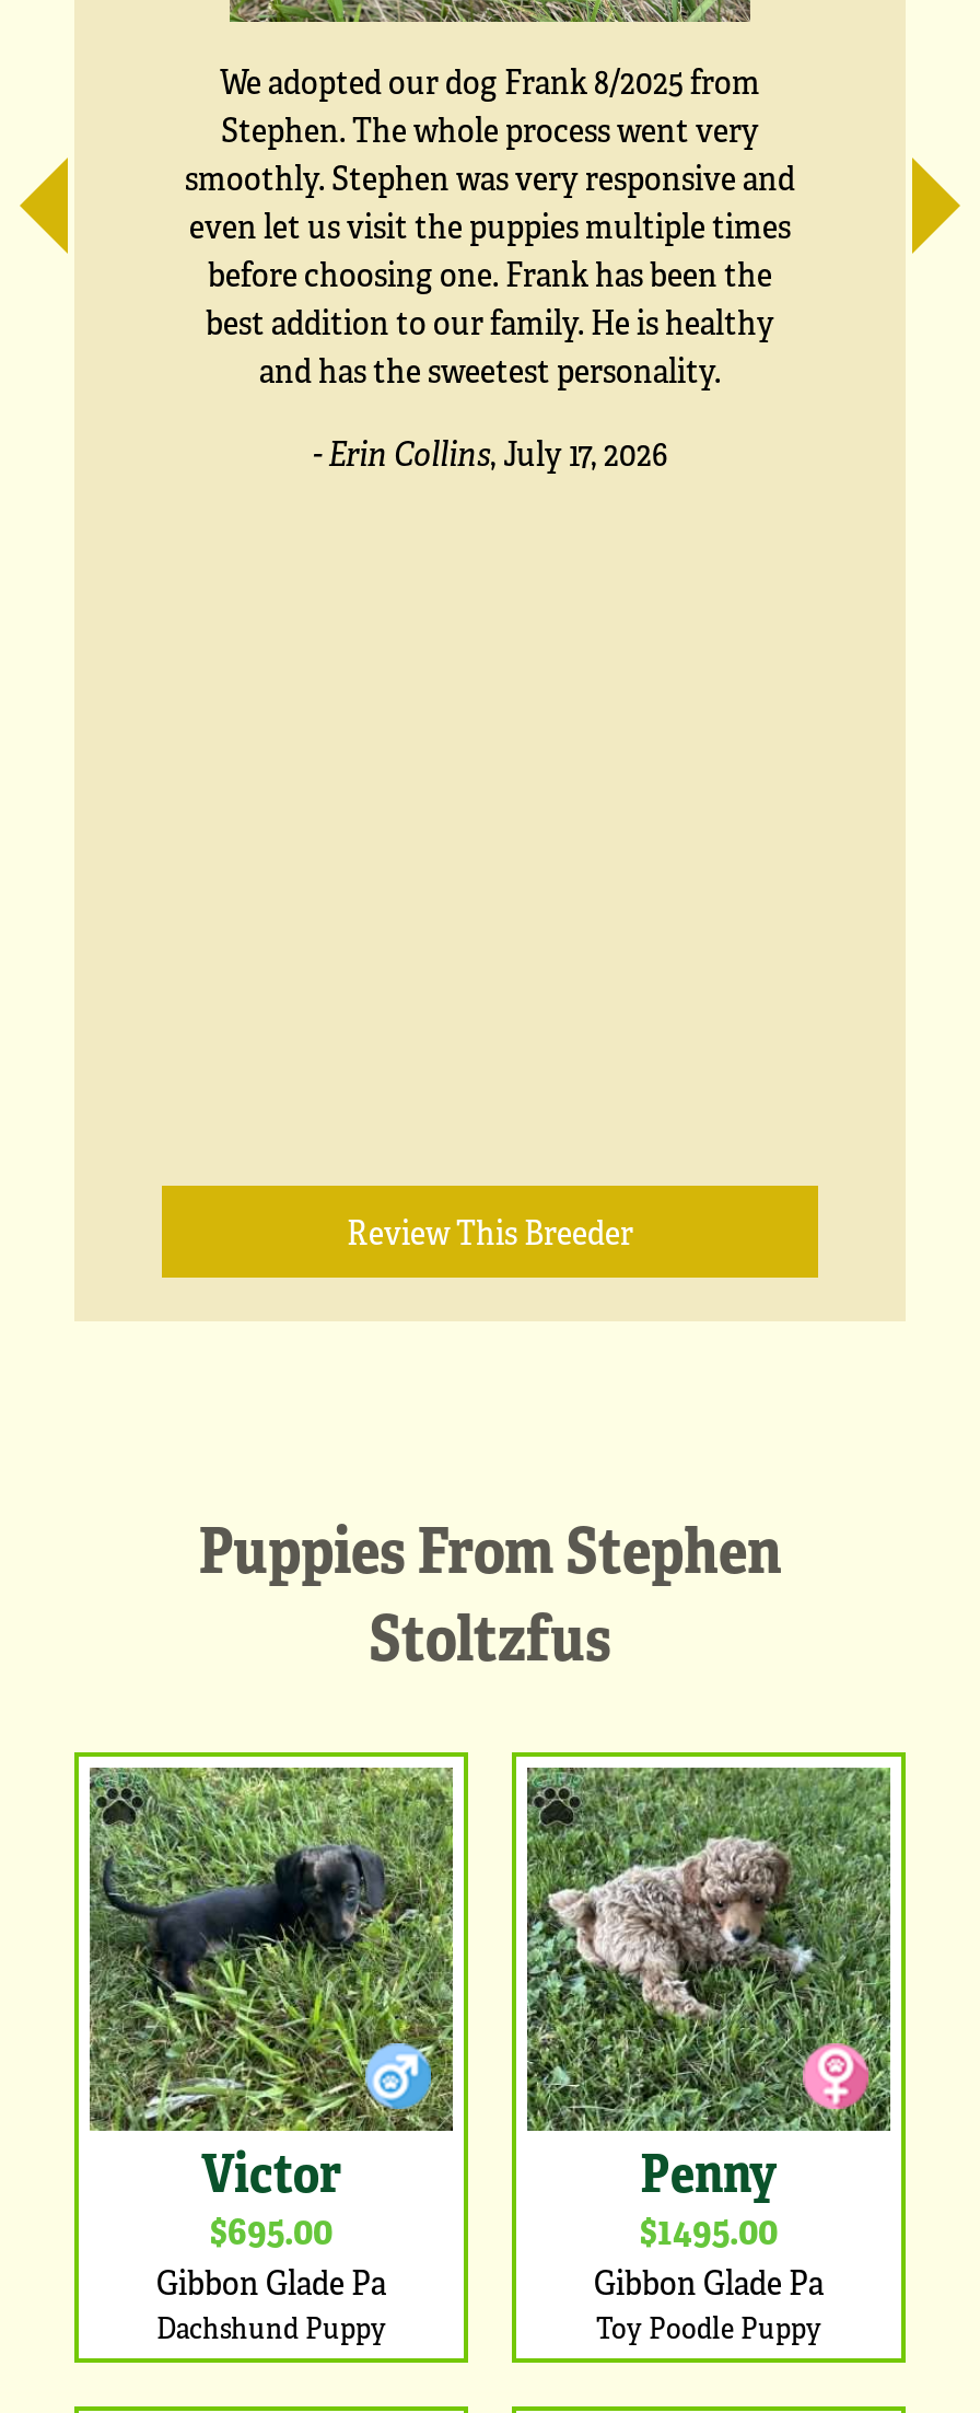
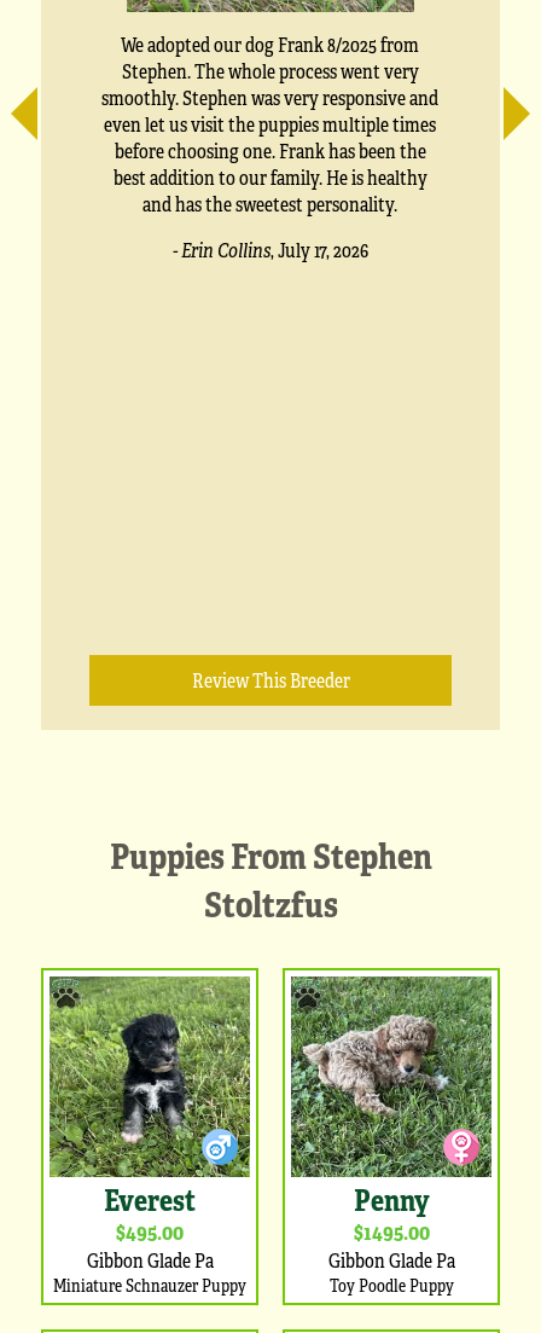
- [image]
- Victor
- $695.00
+ [image]
+ Everest
+ $495.00

- Dachshund Puppy
+ Miniature Schnauzer Puppy
